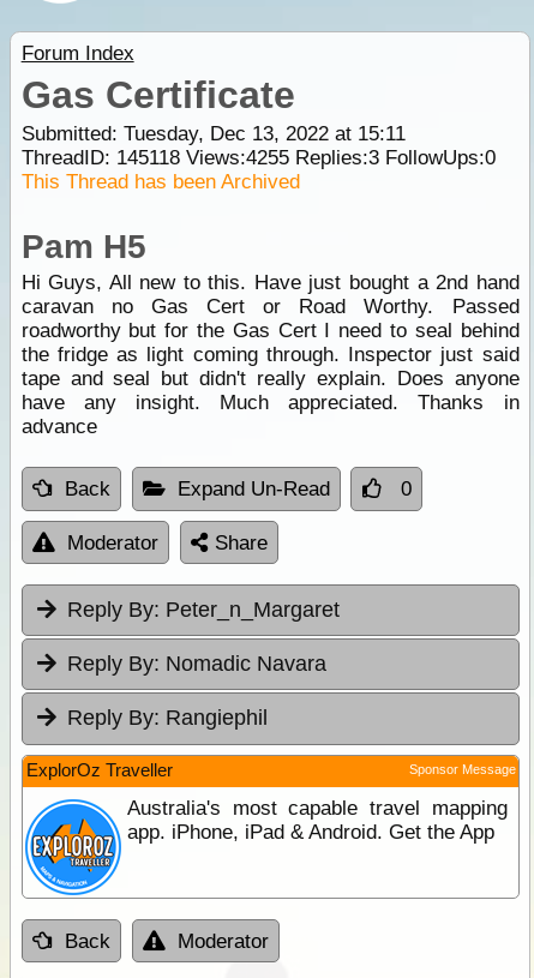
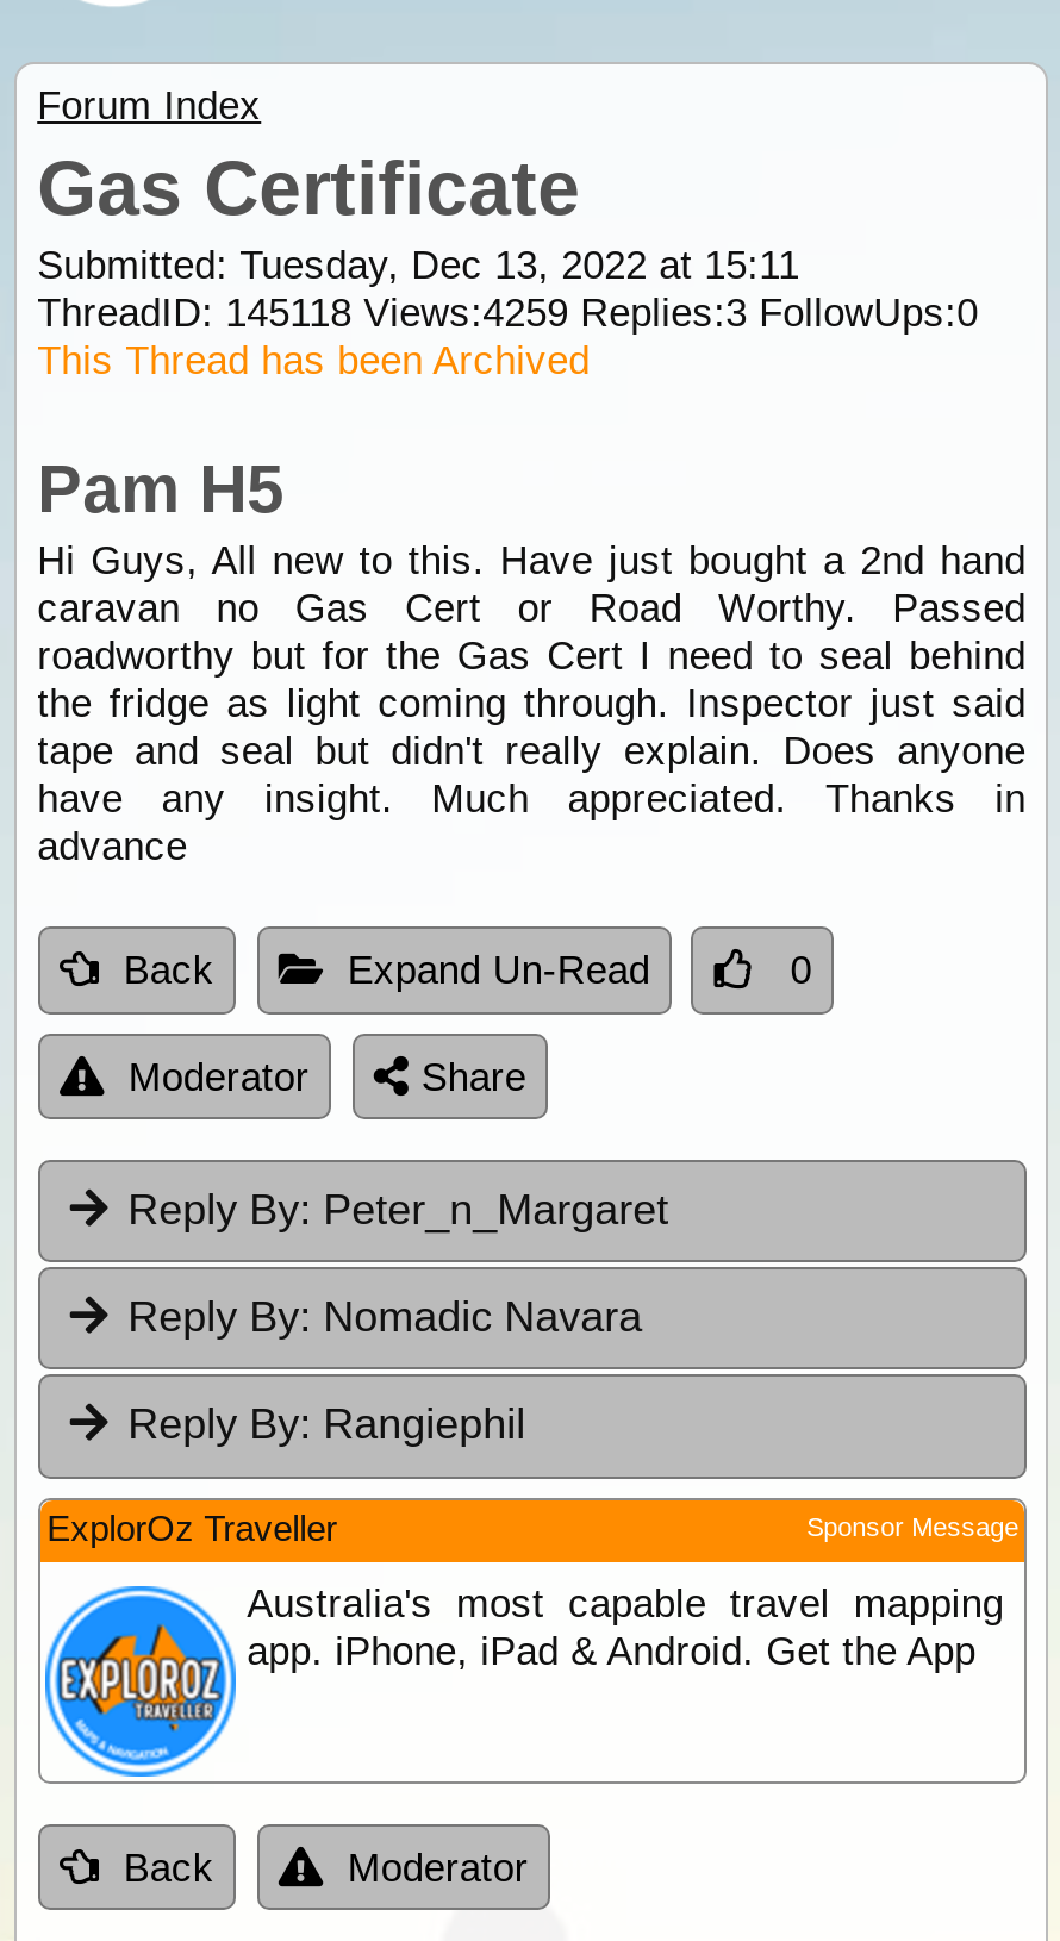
- ThreadID: 145118 Views:4255 Replies:3 FollowUps:0
+ ThreadID: 145118 Views:4259 Replies:3 FollowUps:0
